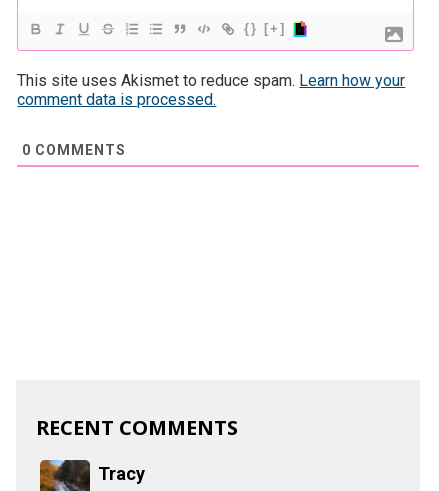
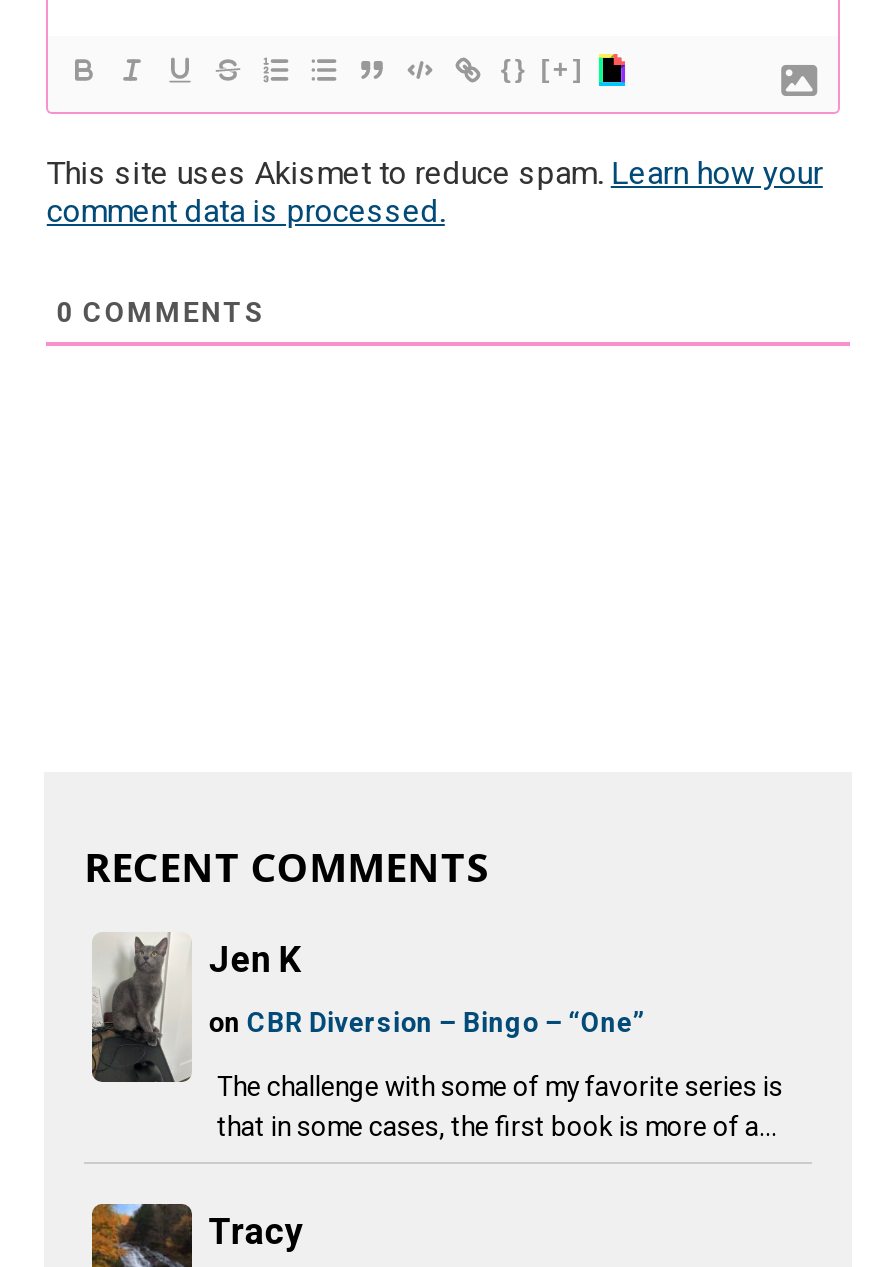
+ [image]
+ Jen K
+ on CBR Diversion – Bingo – “One”
+ The challenge with some of my favorite series is
+ that in some cases, the first book is more of a...
